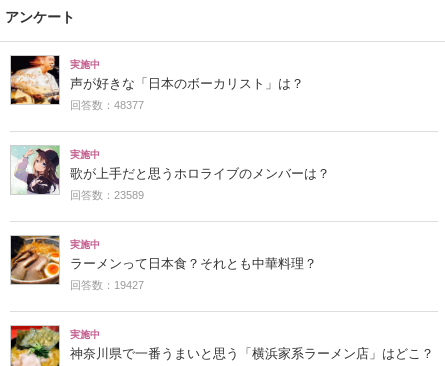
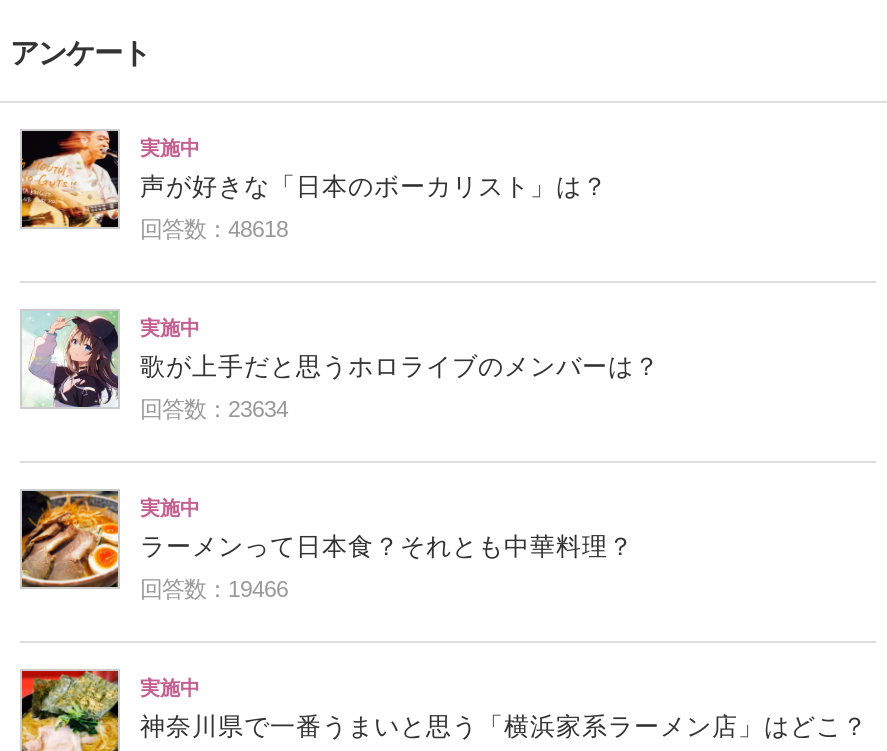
- 回答数：48377
+ 回答数：48618

- 回答数：23589
+ 回答数：23634

- 回答数：19427
+ 回答数：19466
